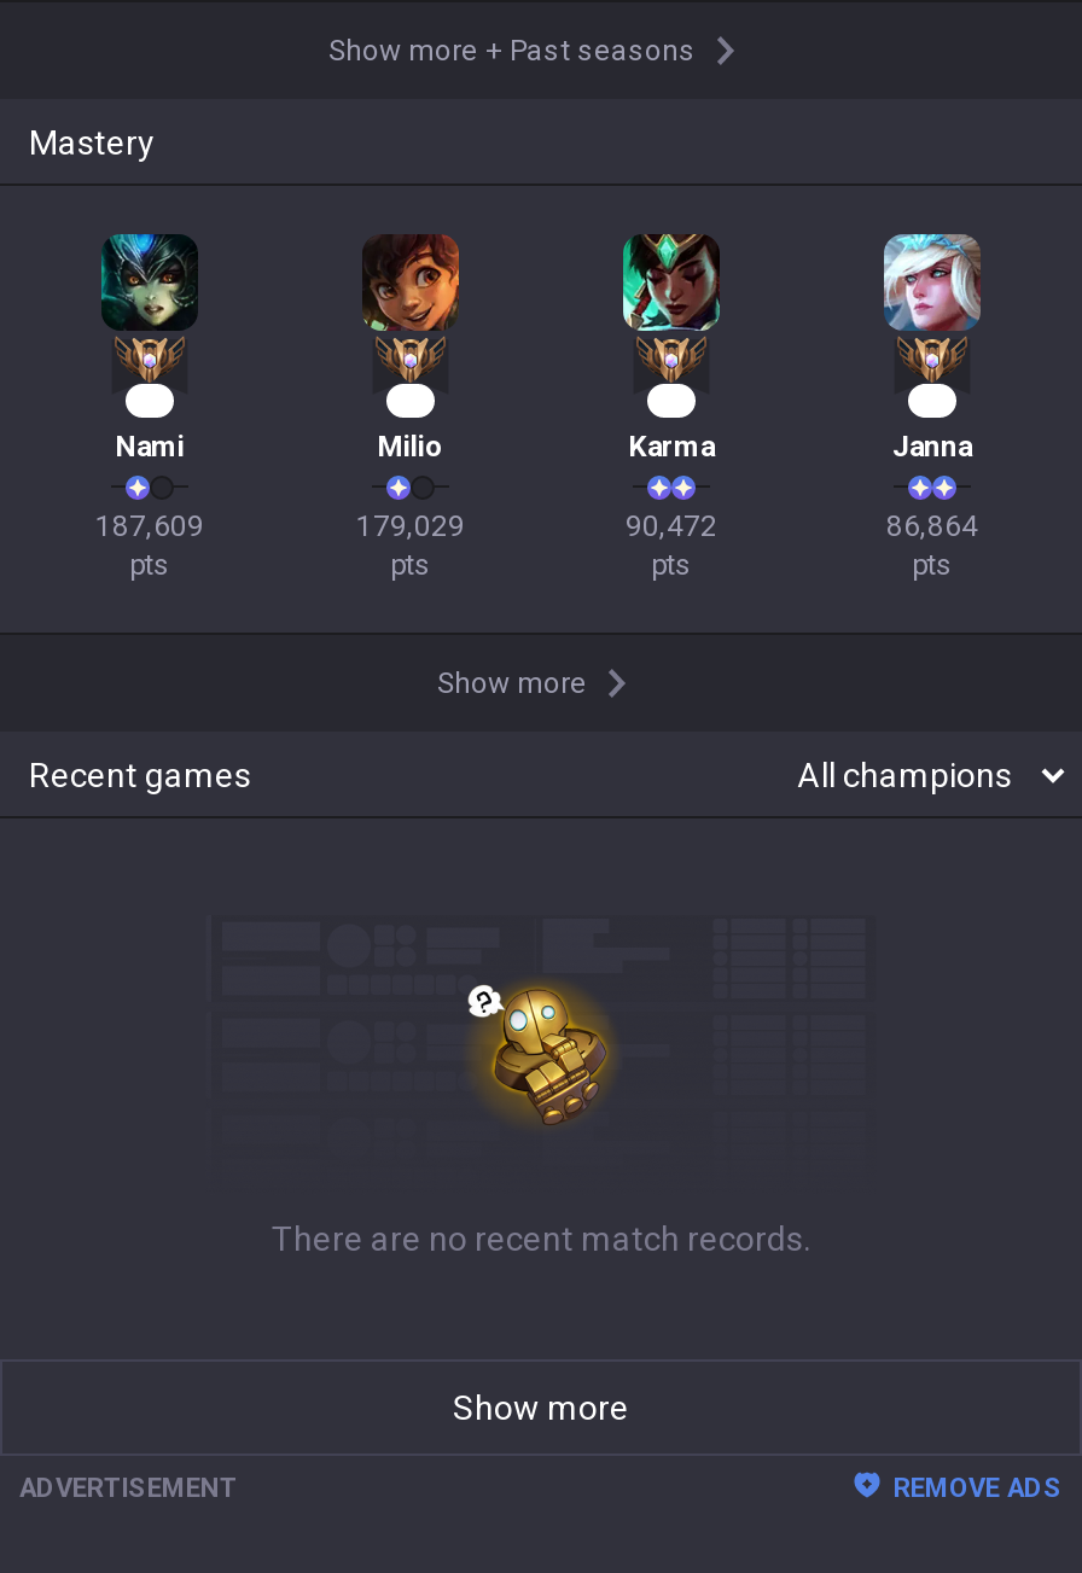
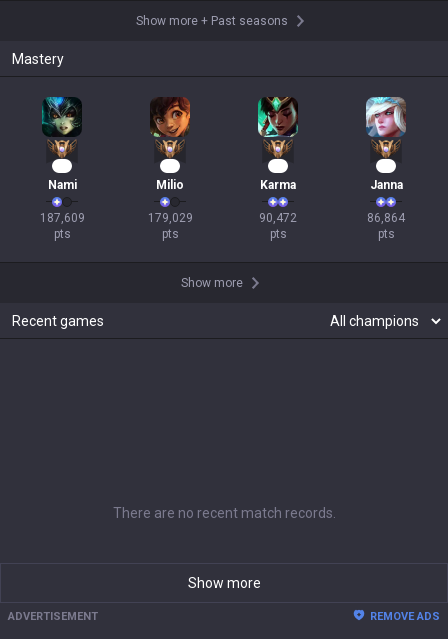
- [image]
